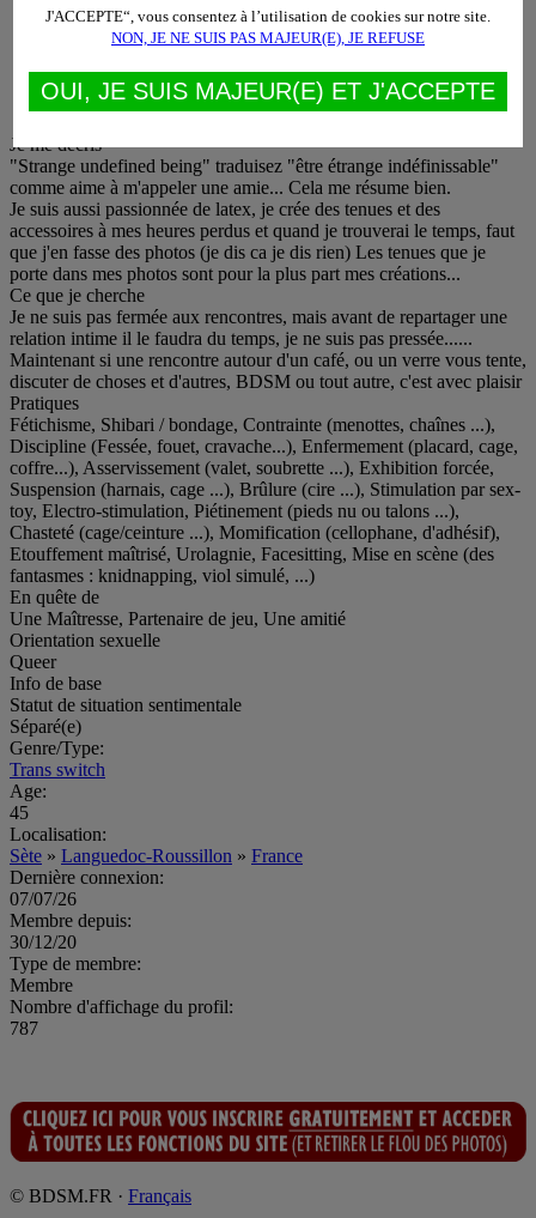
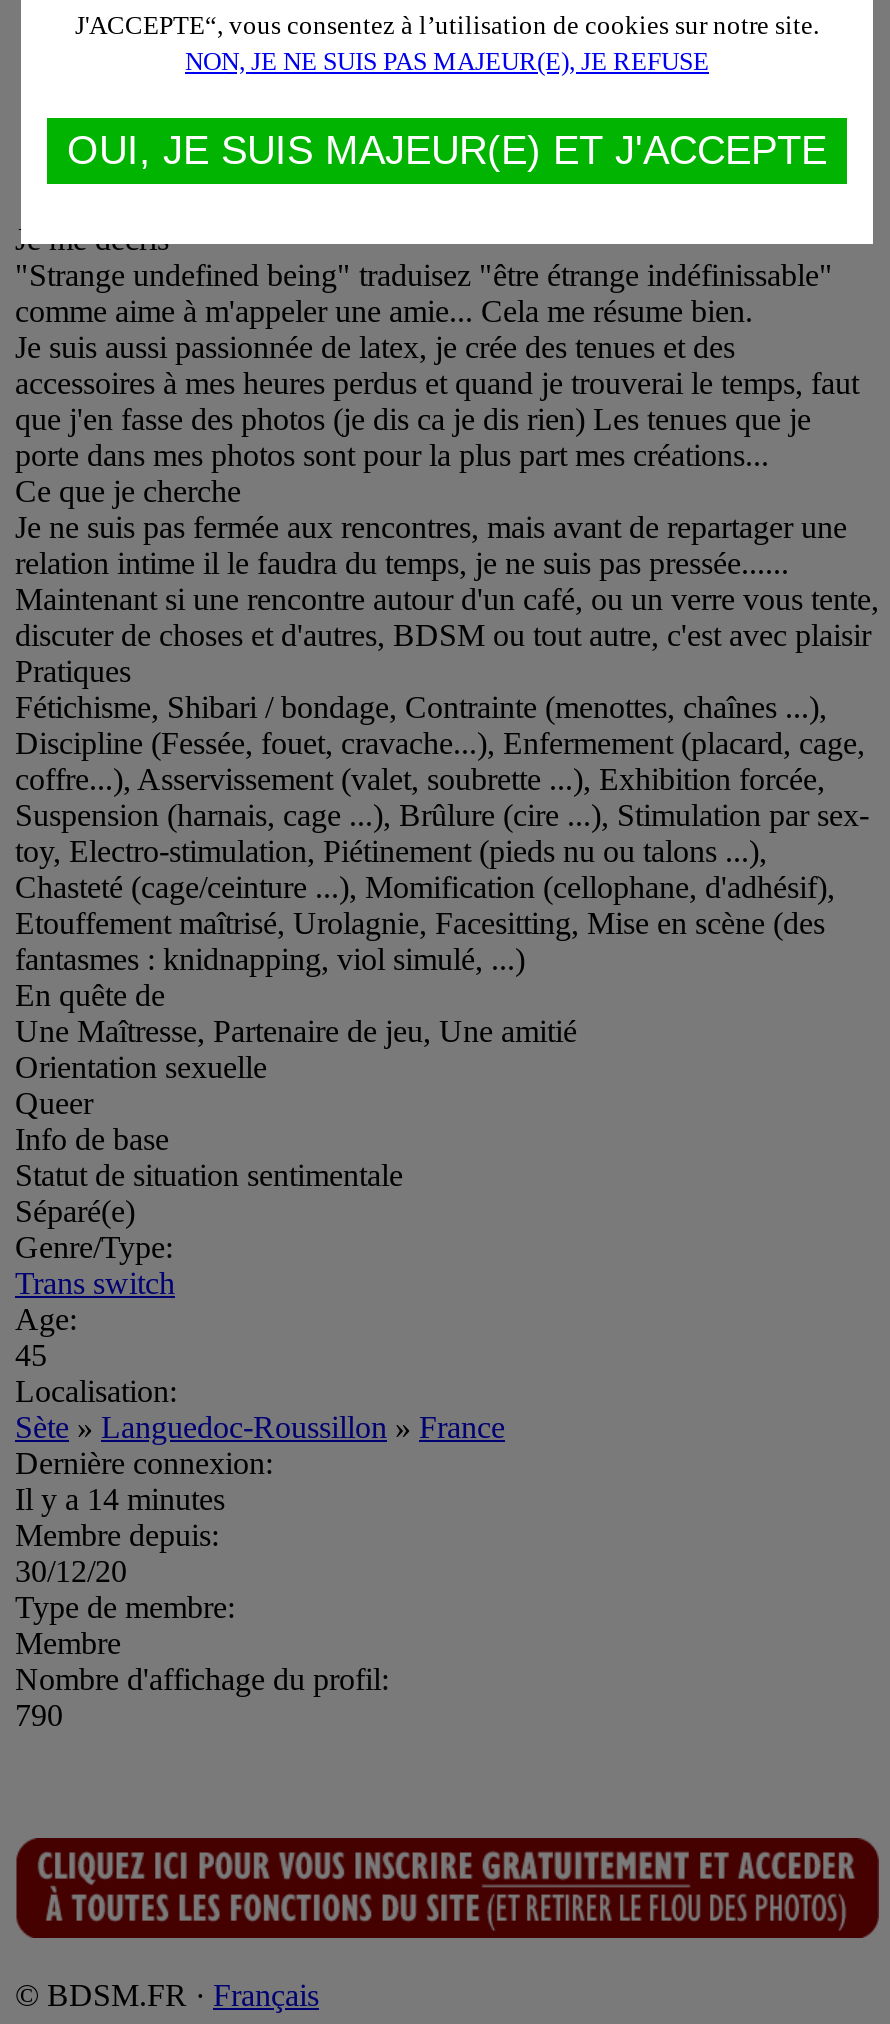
- 07/07/26
+ Il y a 14 minutes

- 787
+ 790
